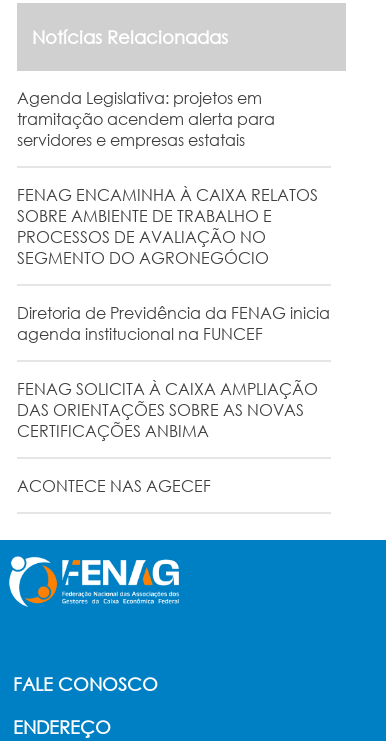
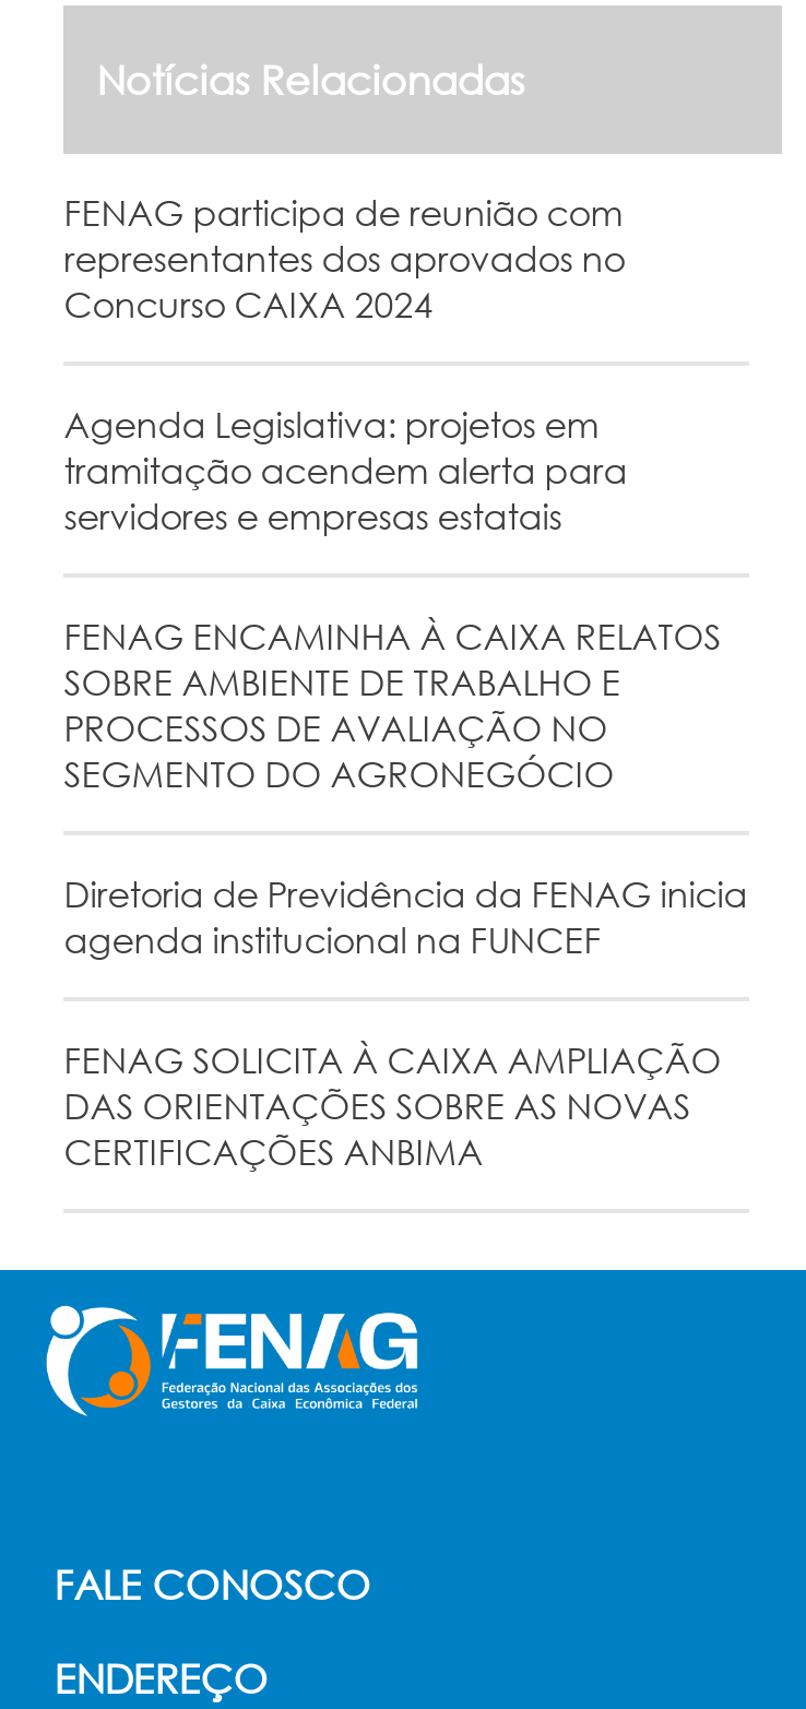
+ FENAG participa de reunião com
+ representantes dos aprovados no
+ Concurso CAIXA 2024

moved down: Agenda Legislativa: projetos em | tramitação acendem alerta para | servidores e empresas estatais | ... | DAS ORIENTAÇÕES SOBRE AS NOVAS | CERTIFICAÇÕES ANBIMA

- ACONTECE NAS AGECEF
